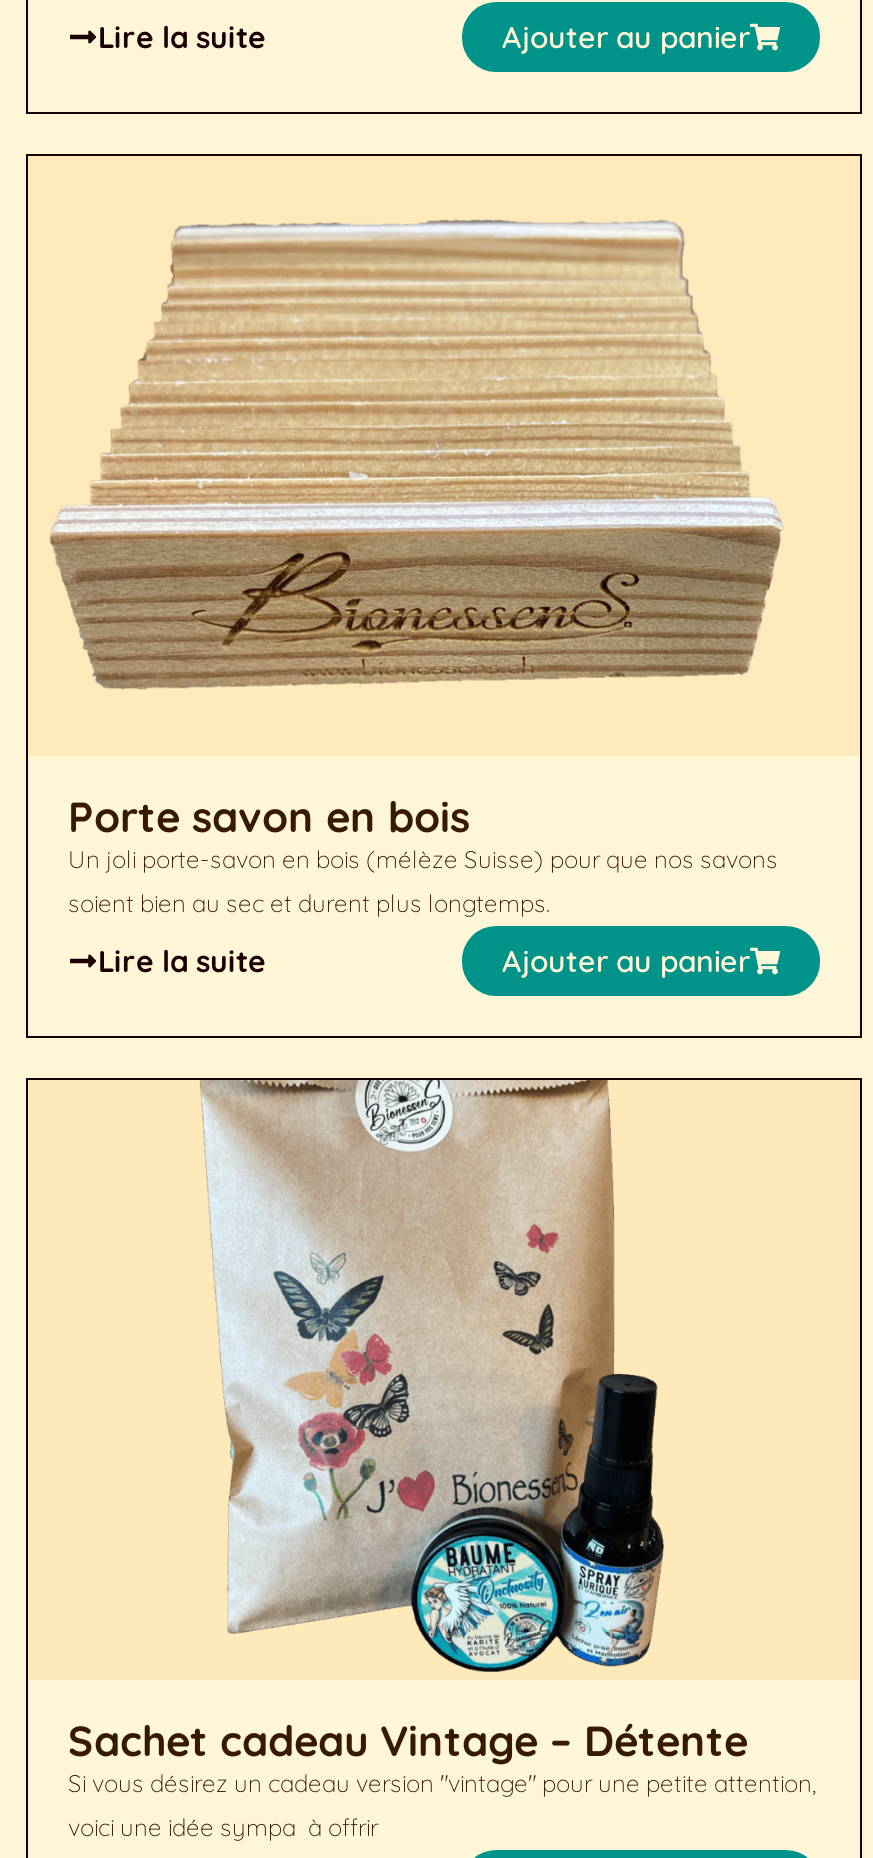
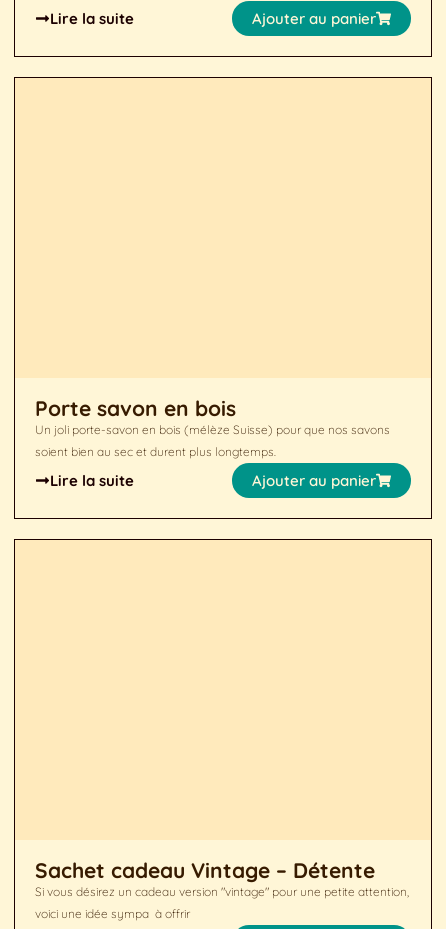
- [image]

- [image]
